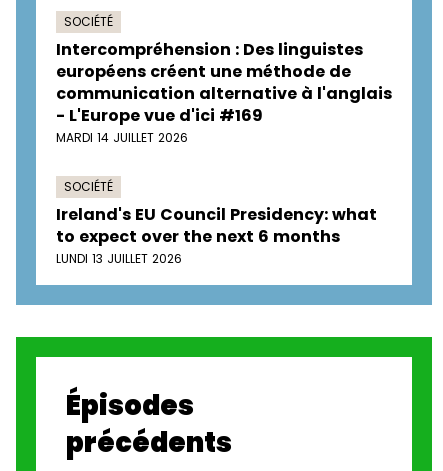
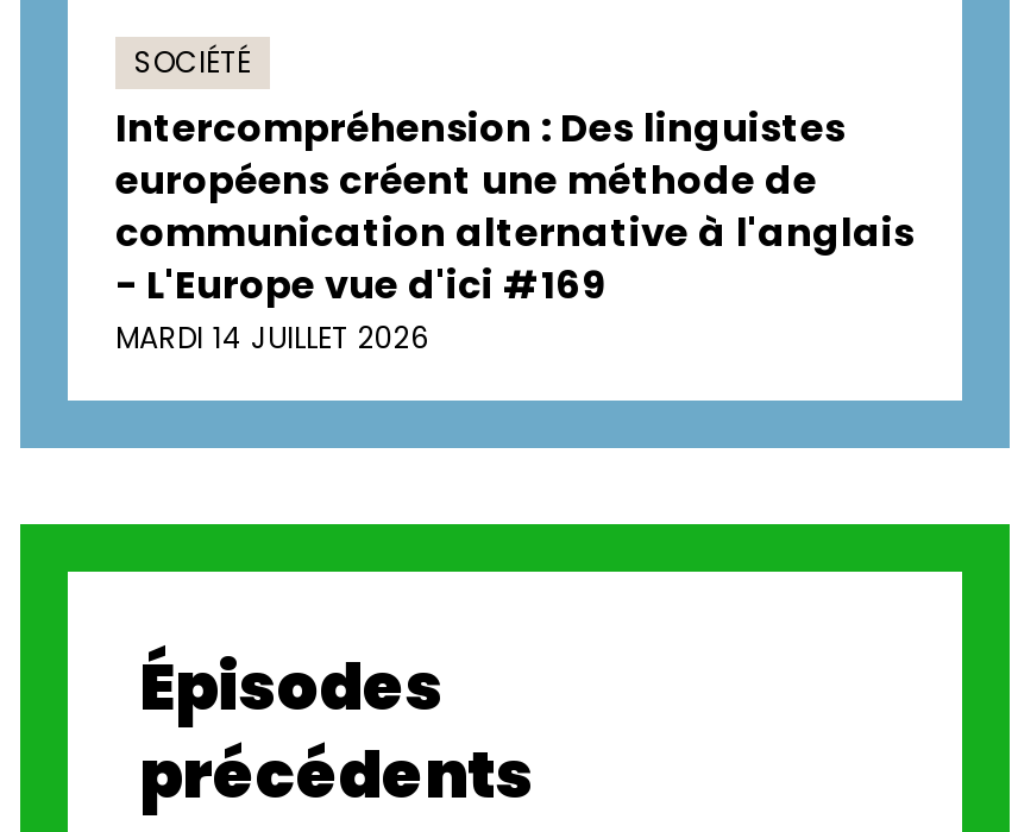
- SOCIÉTÉ
- Ireland's EU Council Presidency: what
- to expect over the next 6 months
- LUNDI 13 JUILLET 2026
